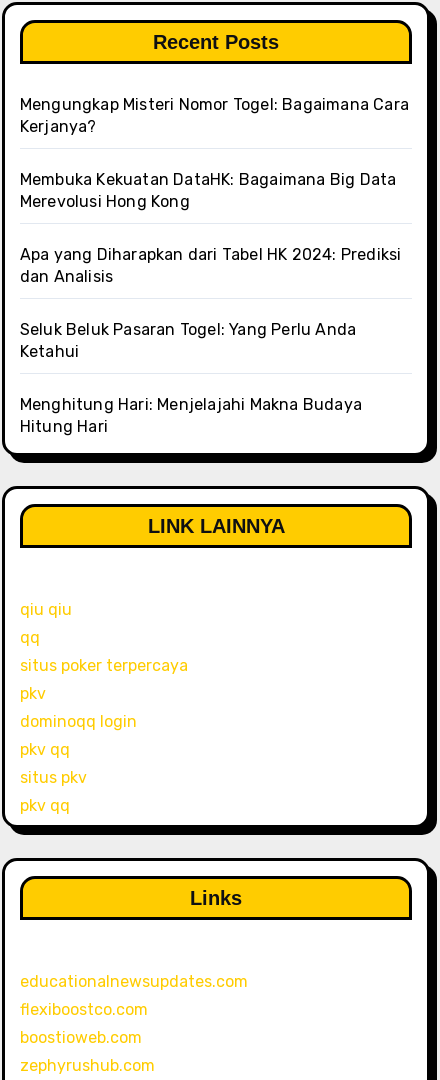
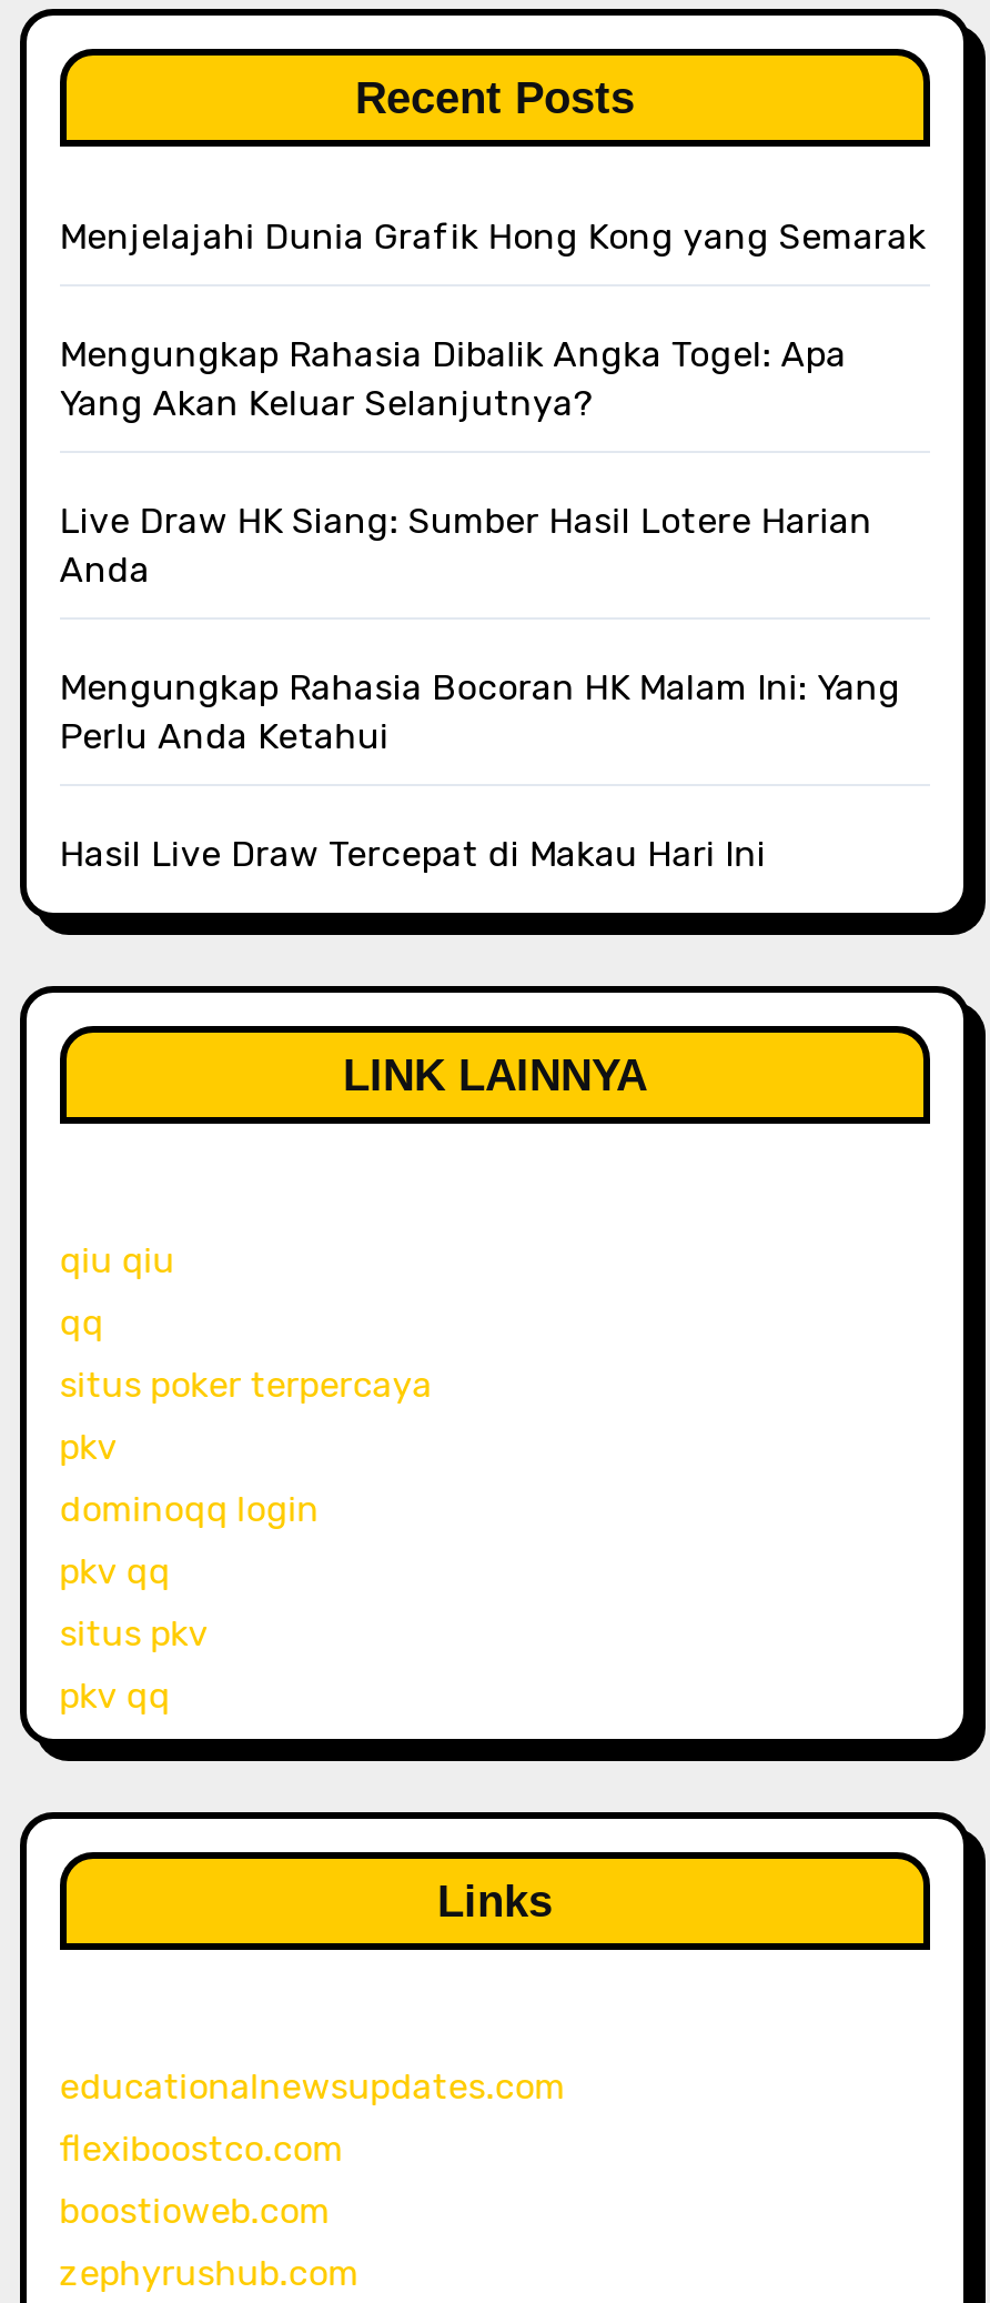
- Mengungkap Misteri Nomor Togel: Bagaimana Cara
- Kerjanya?
+ Menjelajahi Dunia Grafik Hong Kong yang Semarak

- Membuka Kekuatan DataHK: Bagaimana Big Data
- Merevolusi Hong Kong
+ Mengungkap Rahasia Dibalik Angka Togel: Apa
+ Yang Akan Keluar Selanjutnya?

- Apa yang Diharapkan dari Tabel HK 2024: Prediksi
- dan Analisis
+ Live Draw HK Siang: Sumber Hasil Lotere Harian
+ Anda

- Seluk Beluk Pasaran Togel: Yang Perlu Anda
- Ketahui
+ Mengungkap Rahasia Bocoran HK Malam Ini: Yang
+ Perlu Anda Ketahui

- Menghitung Hari: Menjelajahi Makna Budaya
- Hitung Hari
+ Hasil Live Draw Tercepat di Makau Hari Ini
